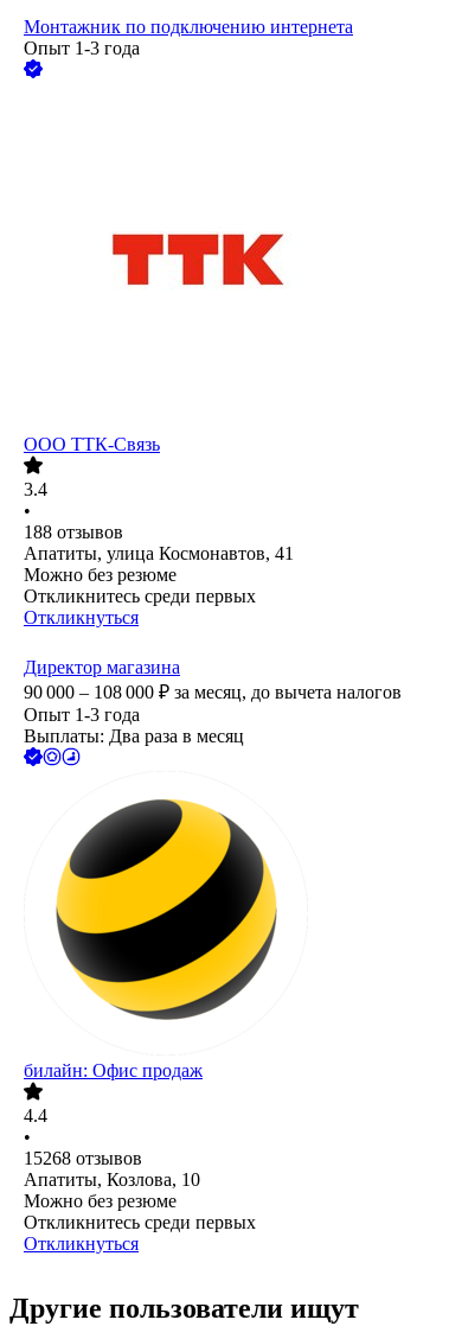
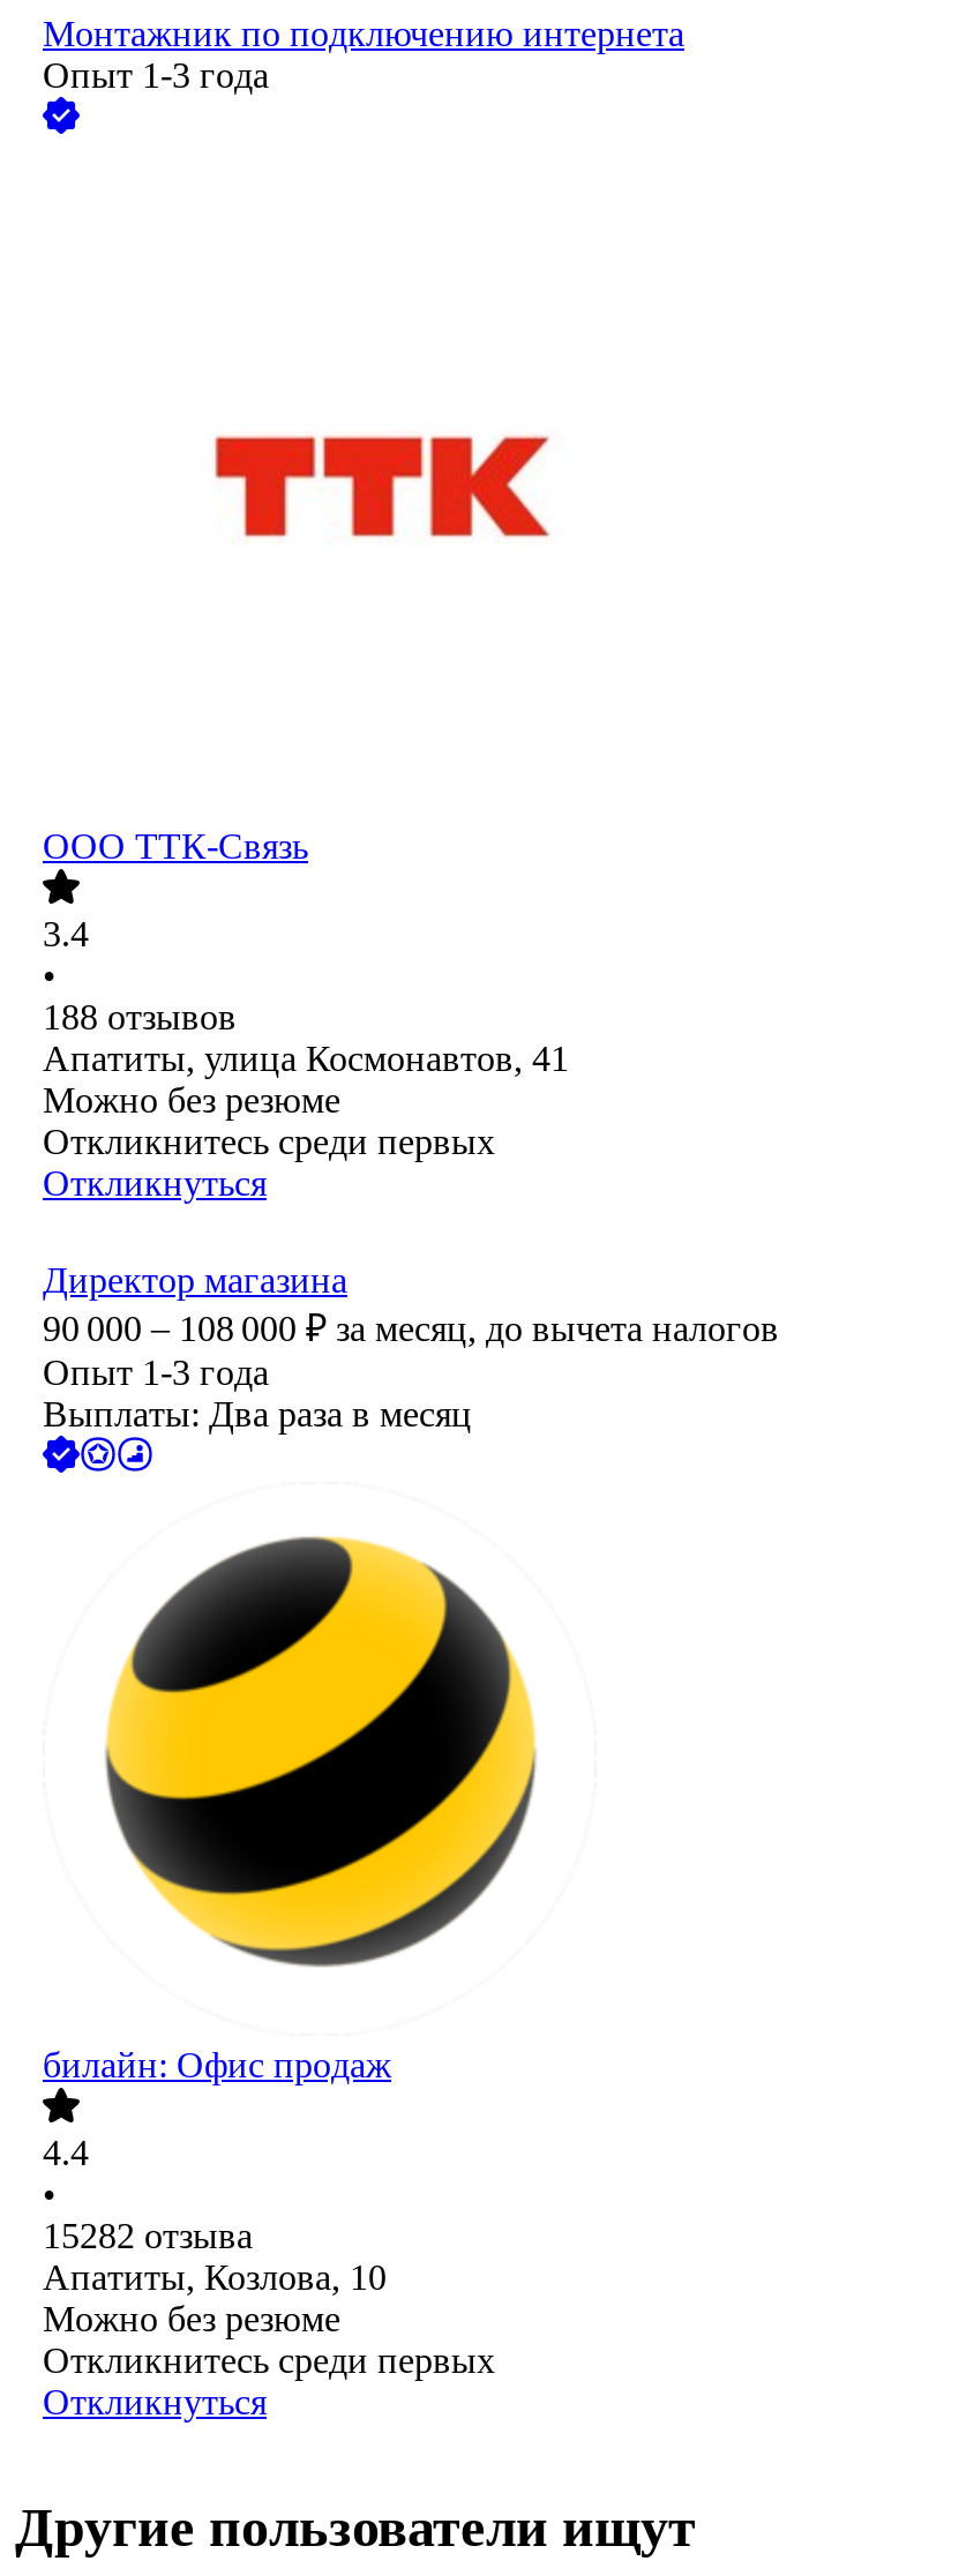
- 15268 отзывов
+ 15282 отзыва
